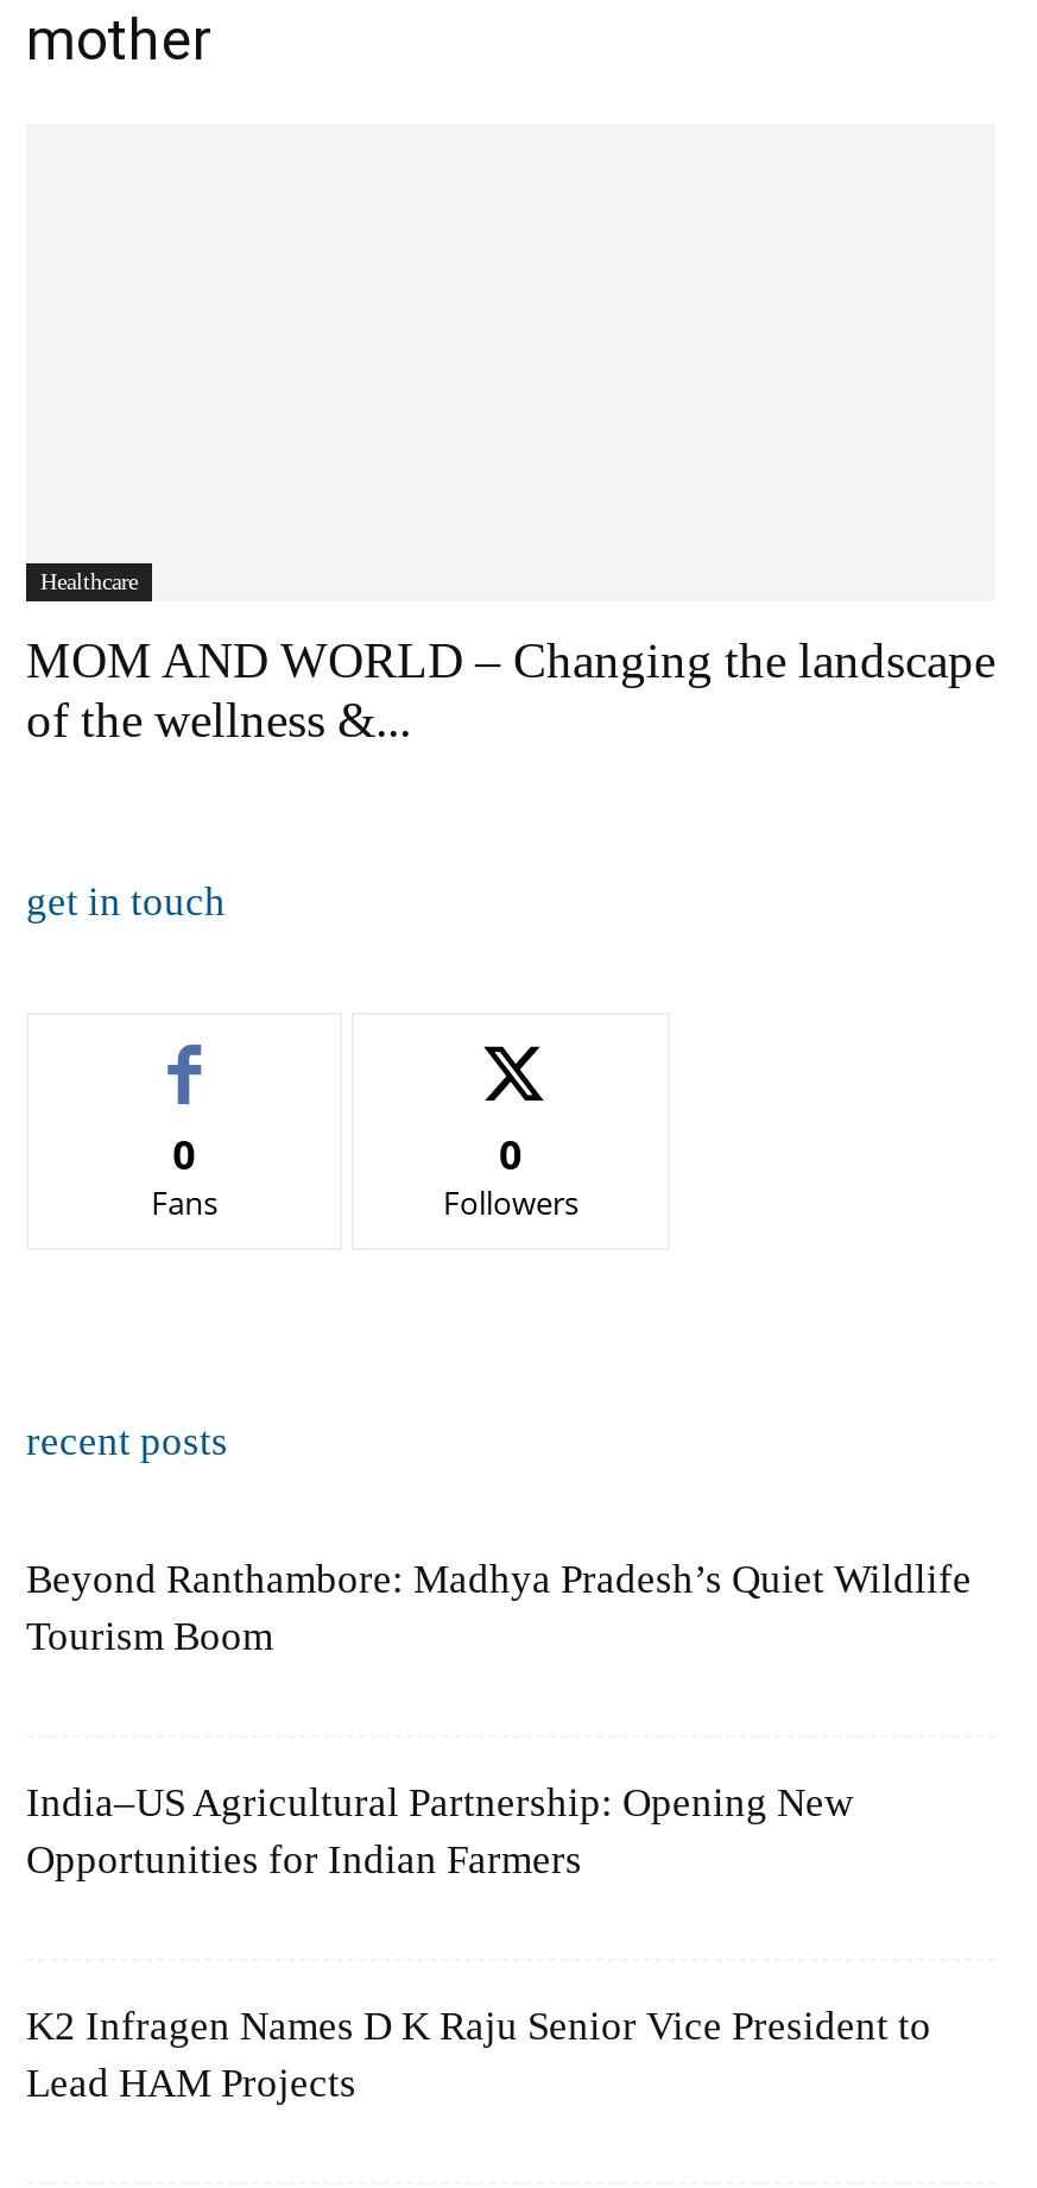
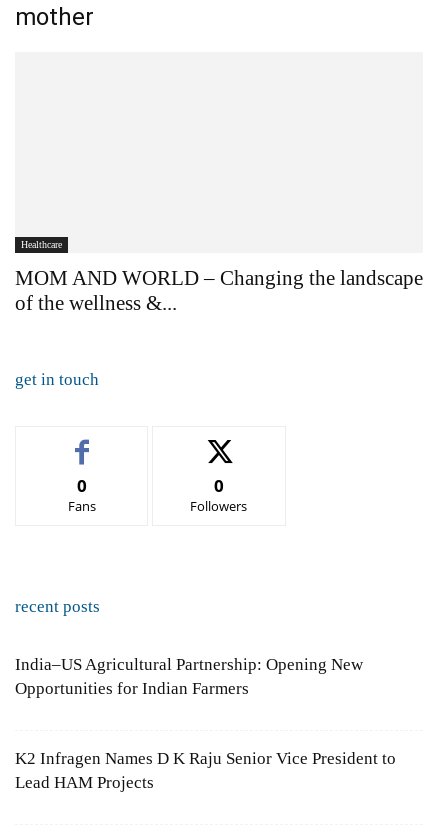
- Beyond Ranthambore: Madhya Pradesh’s Quiet Wildlife
- Tourism Boom
